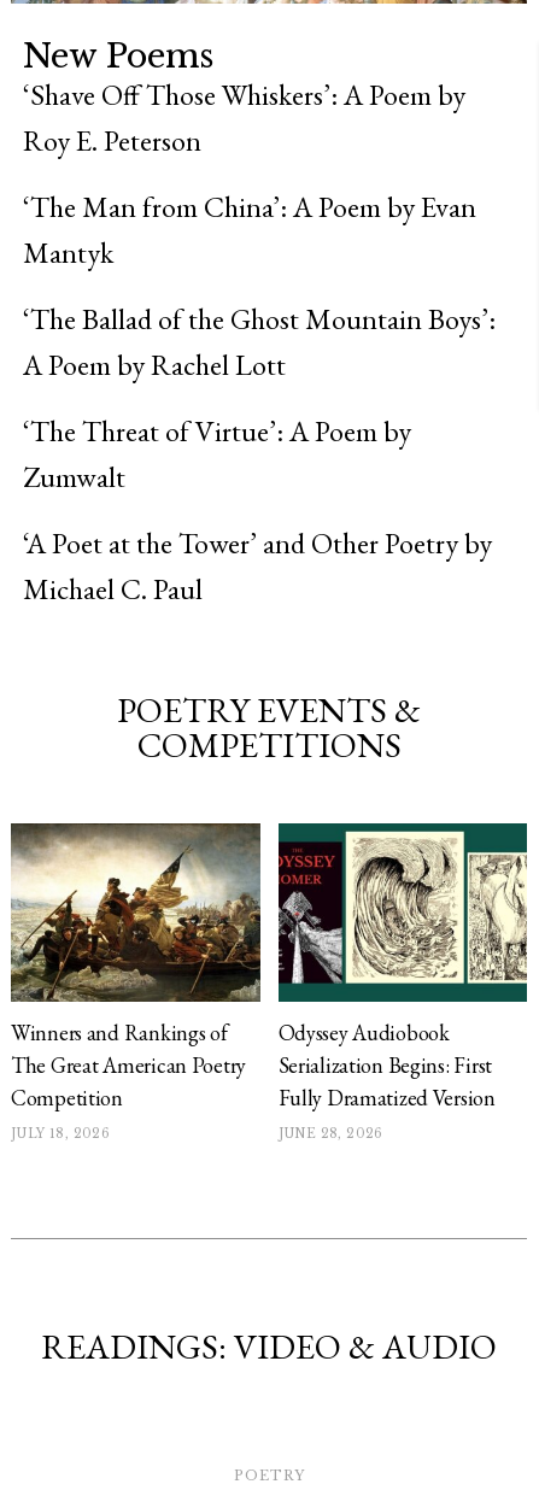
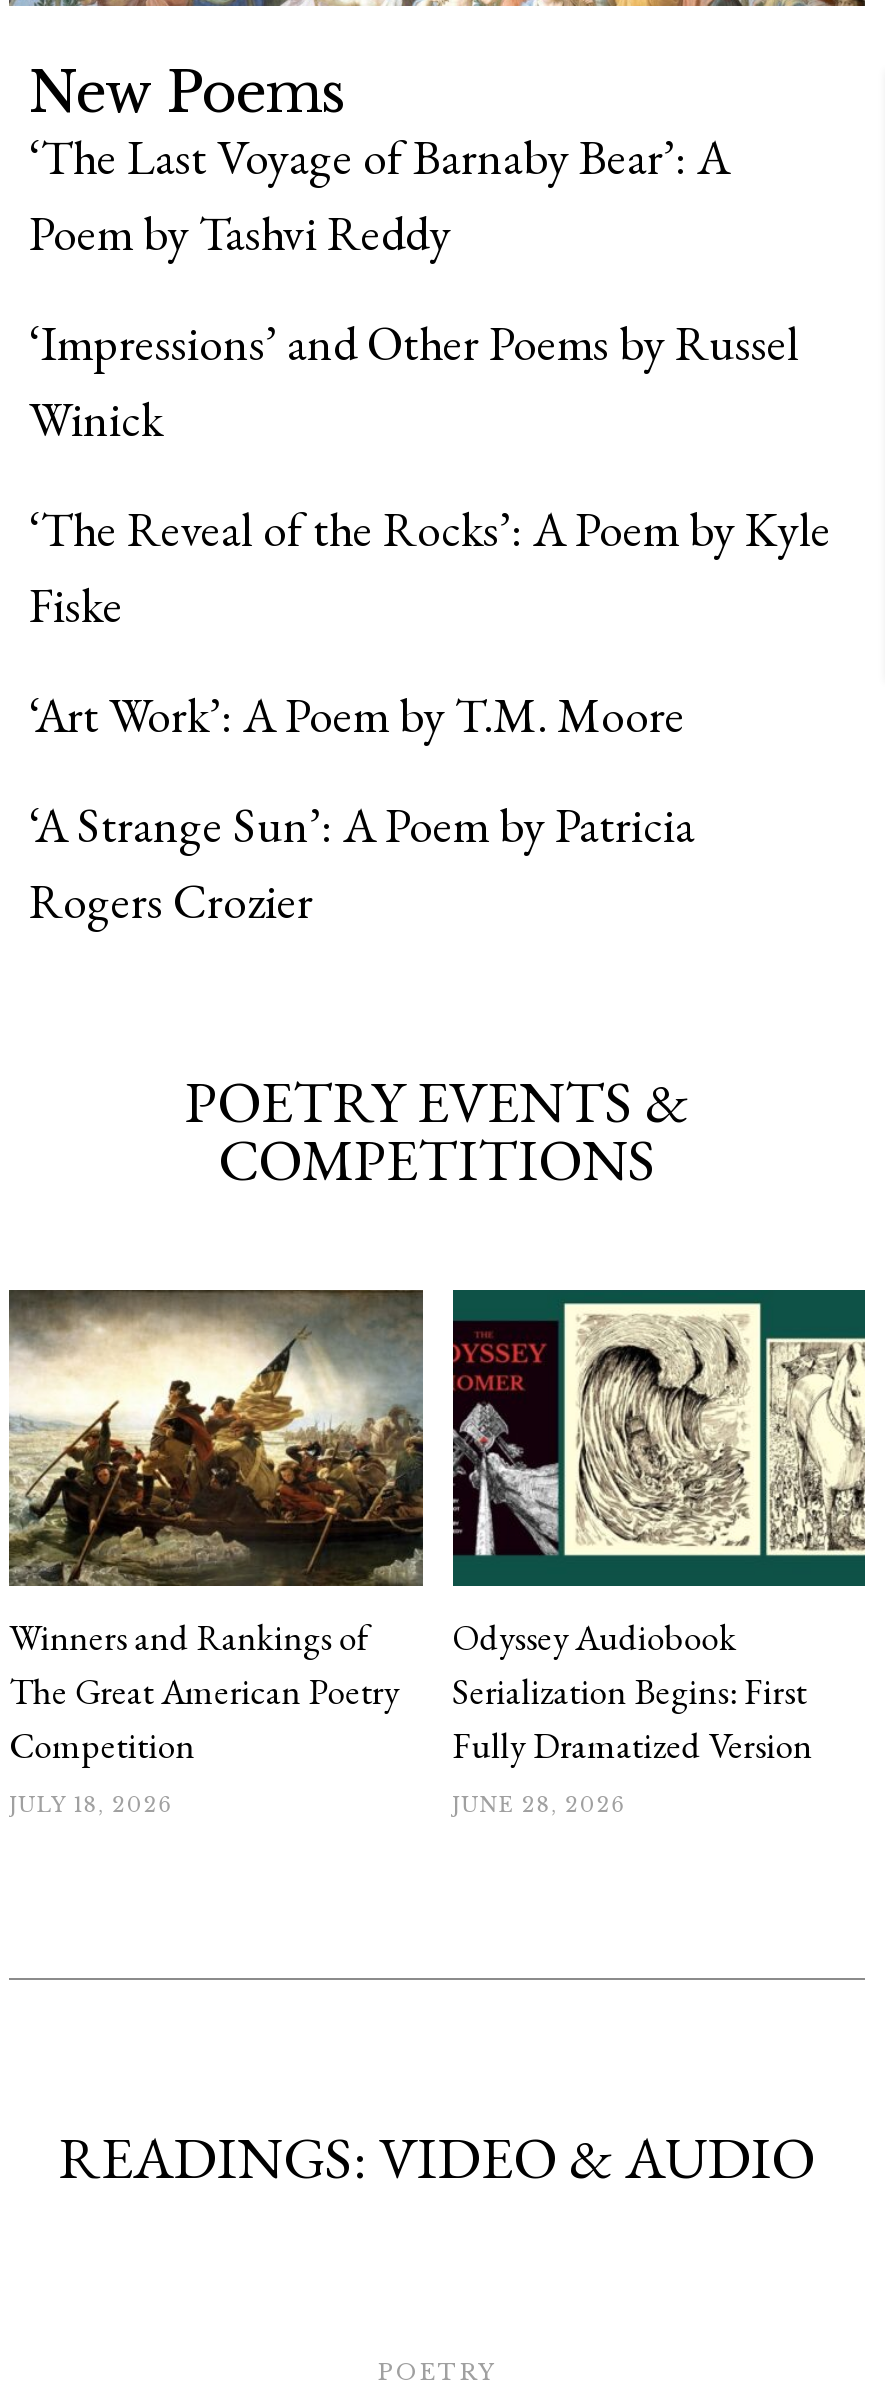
- ‘Shave Off Those Whiskers’: A Poem by
- Roy E. Peterson
+ ‘The Last Voyage of Barnaby Bear’: A
+ Poem by Tashvi Reddy

- ‘The Man from China’: A Poem by Evan
- Mantyk
+ ‘Impressions’ and Other Poems by Russel
+ Winick

- ‘The Ballad of the Ghost Mountain Boys’:
- A Poem by Rachel Lott
+ ‘The Reveal of the Rocks’: A Poem by Kyle
+ Fiske

- ‘The Threat of Virtue’: A Poem by
- Zumwalt
+ ‘Art Work’: A Poem by T.M. Moore

- ‘A Poet at the Tower’ and Other Poetry by
- Michael C. Paul
+ ‘A Strange Sun’: A Poem by Patricia
+ Rogers Crozier
